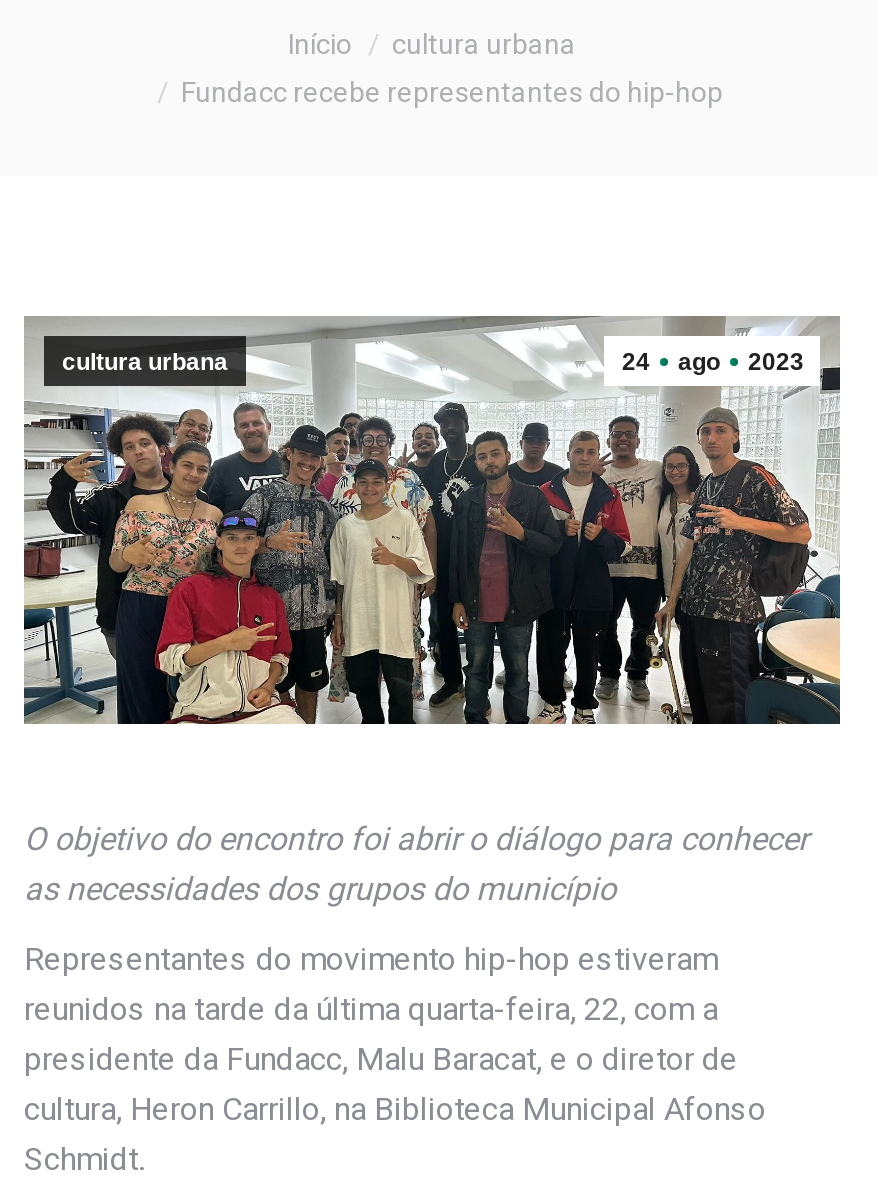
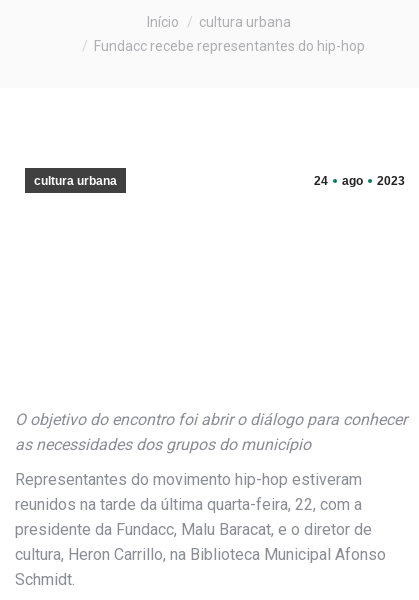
- [image]
